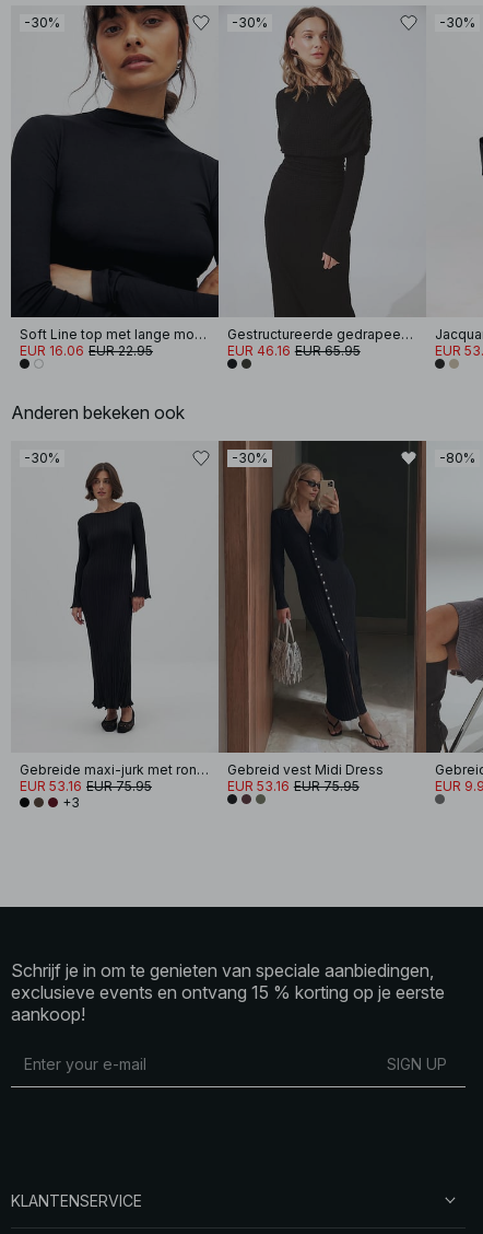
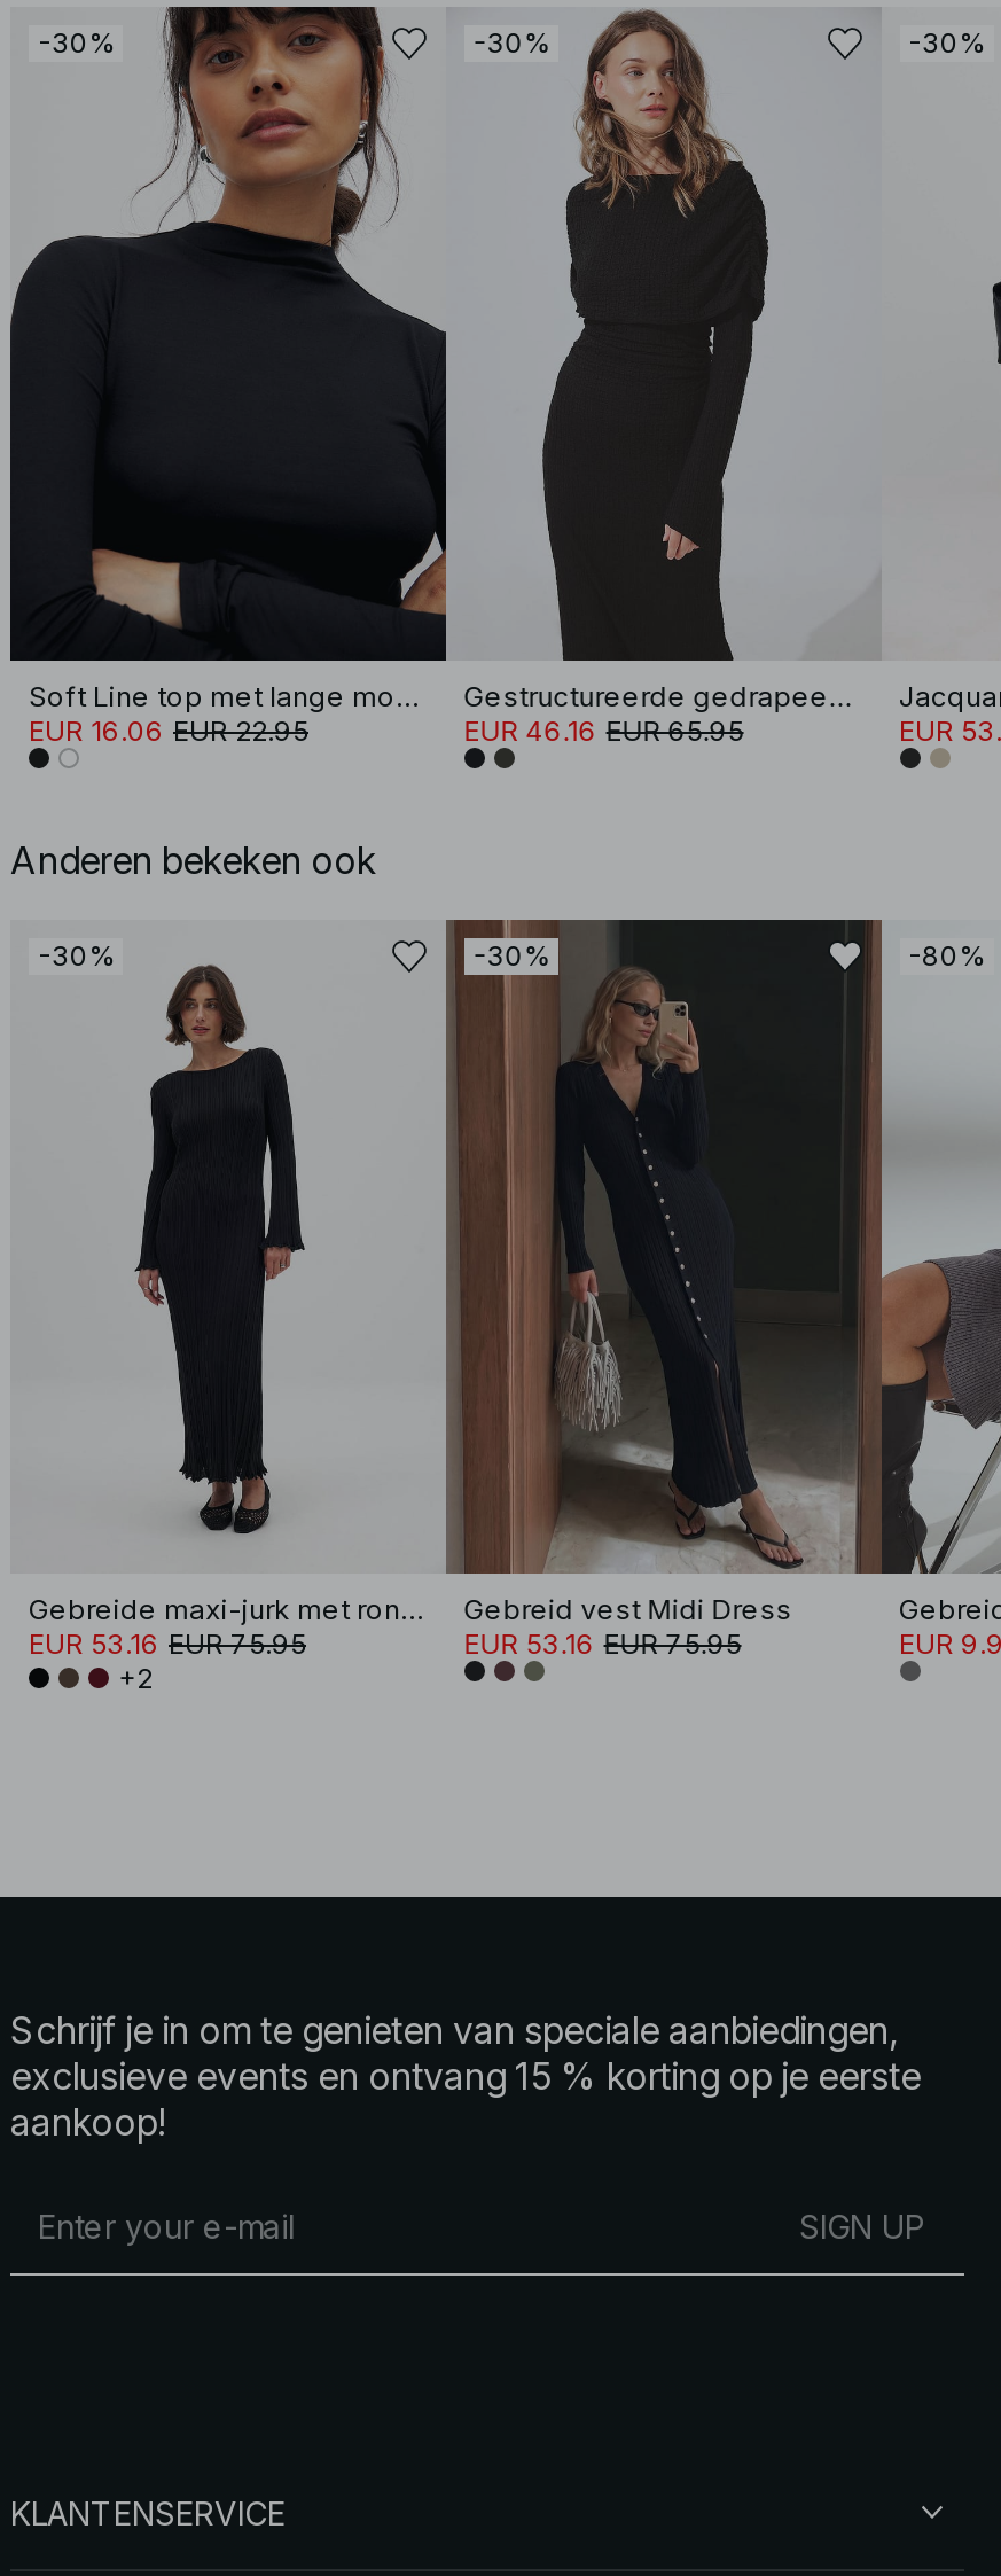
- +3
+ +2
